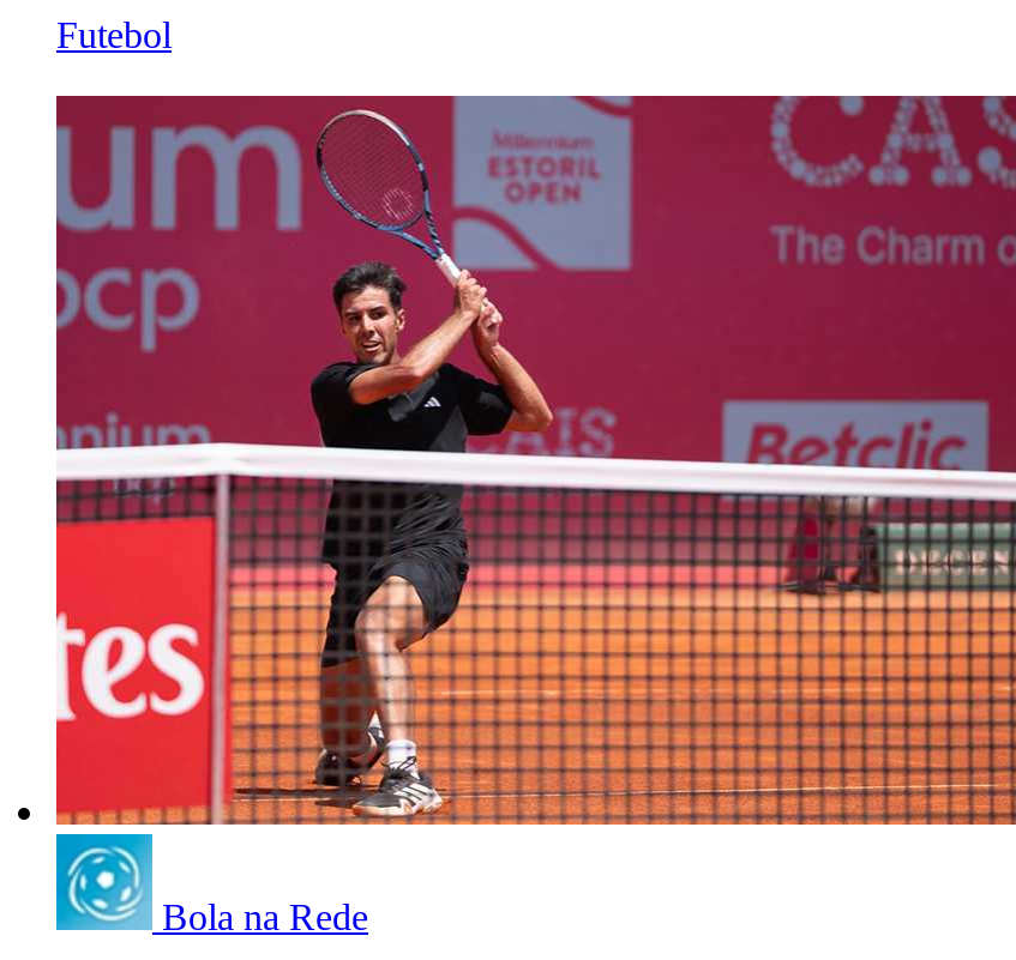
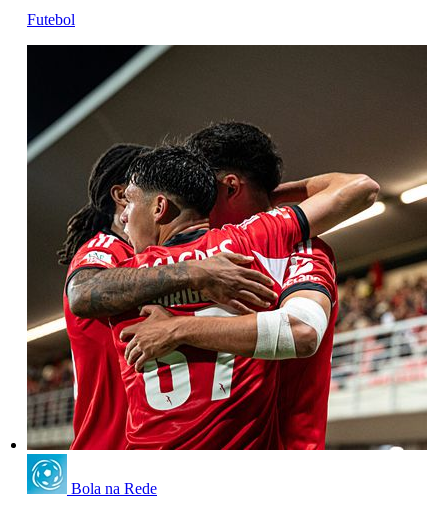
- [image]
+ [image]
